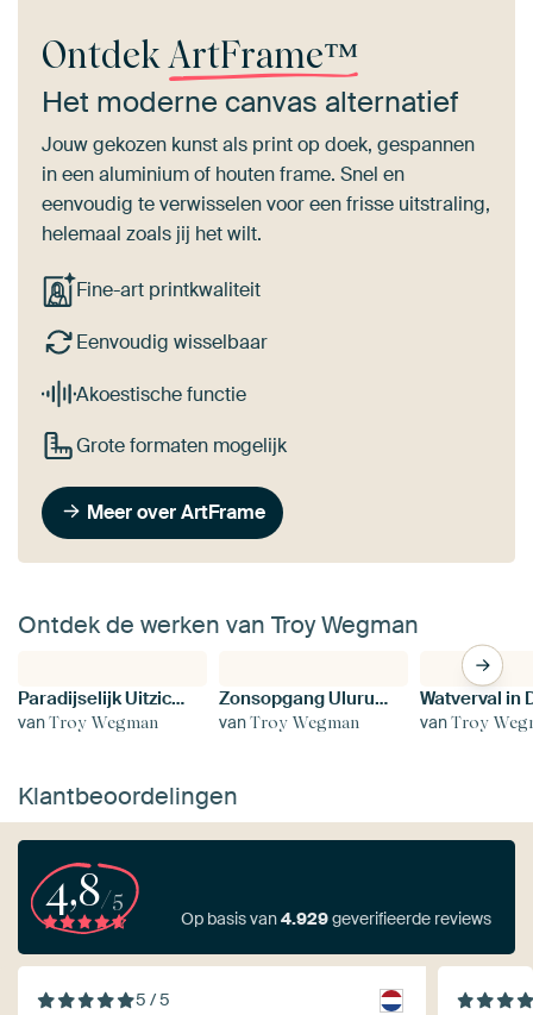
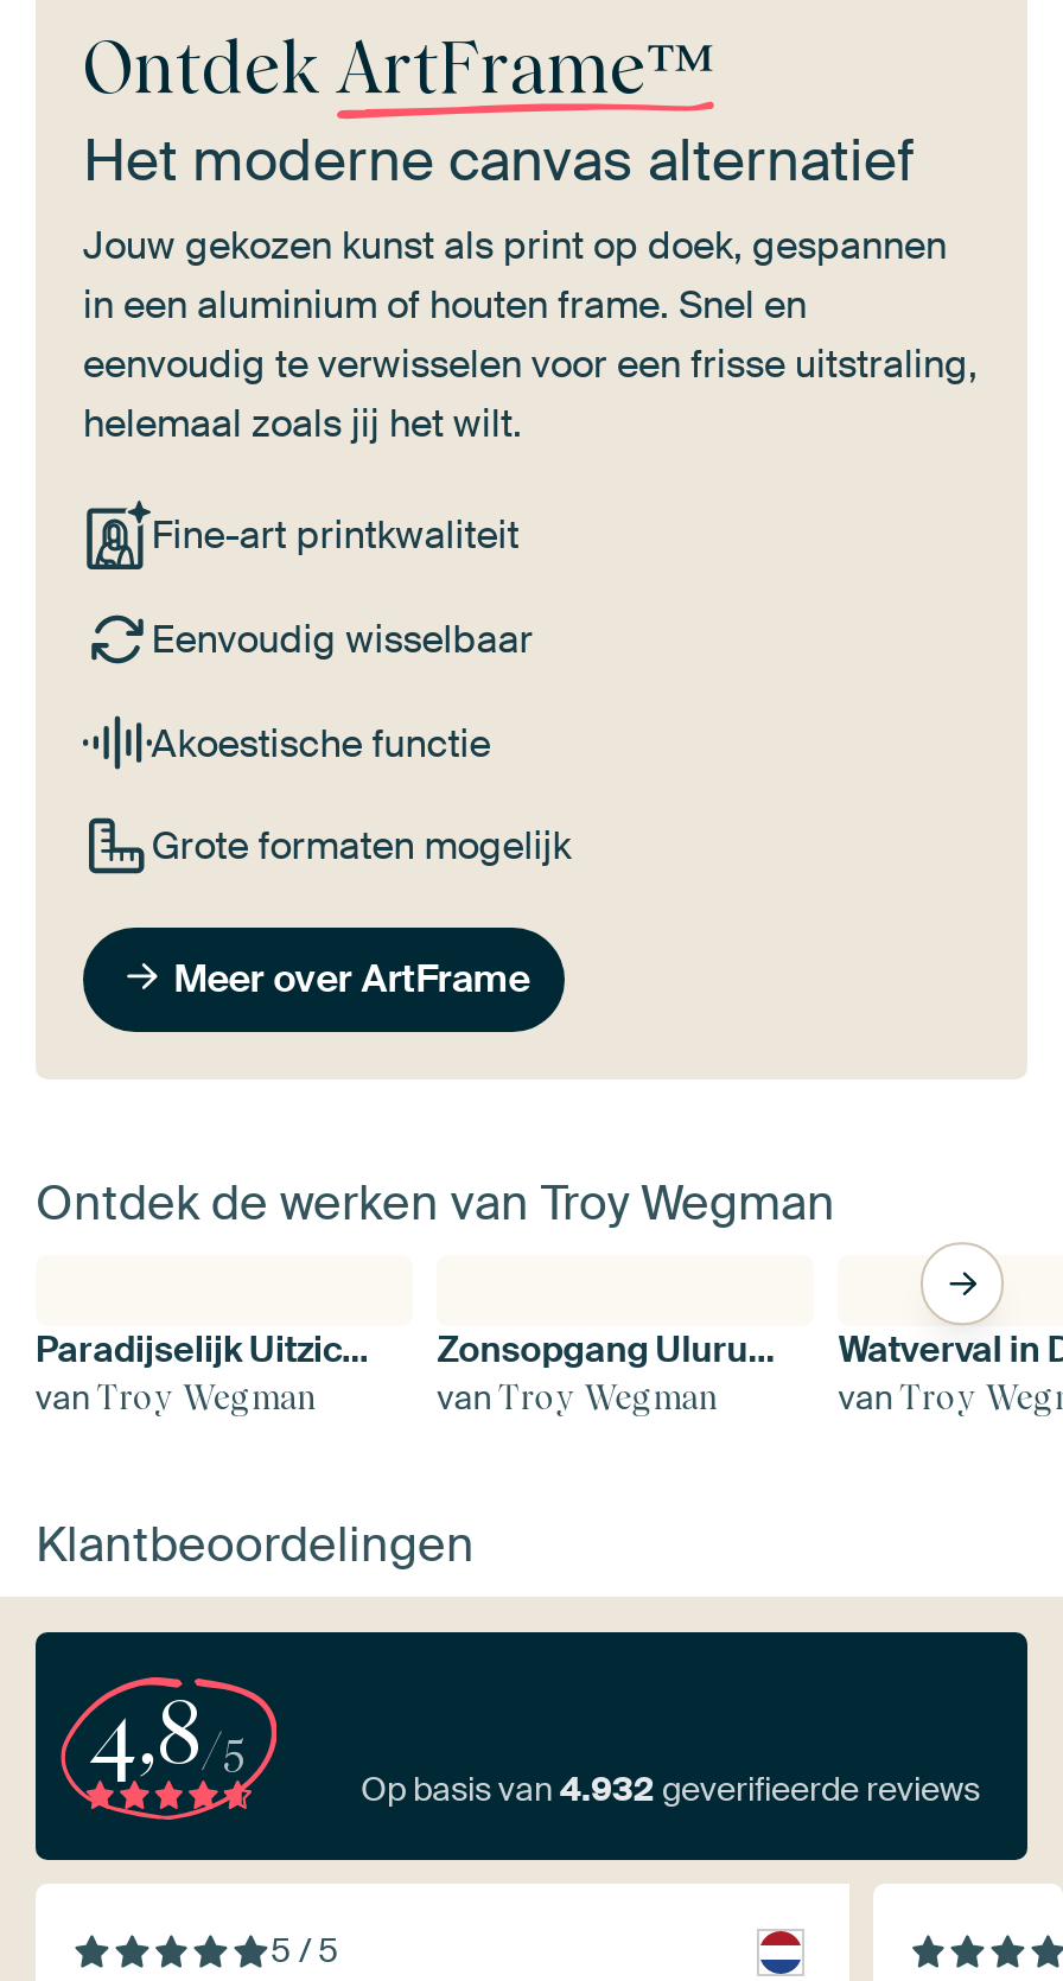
- Op basis van 4.929 geverifieerde reviews
+ Op basis van 4.932 geverifieerde reviews
